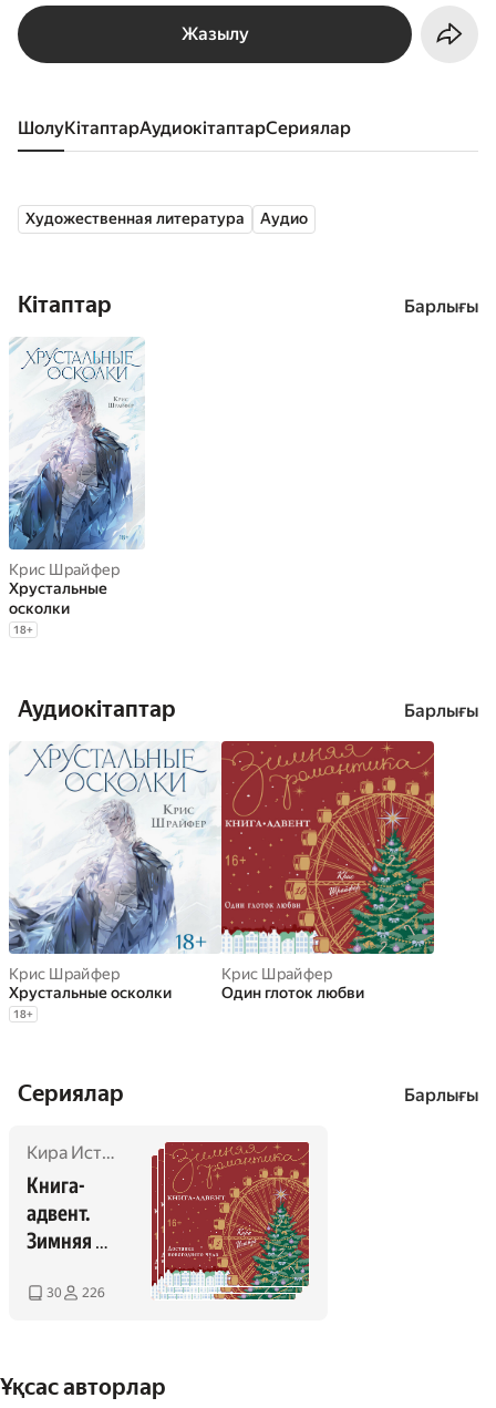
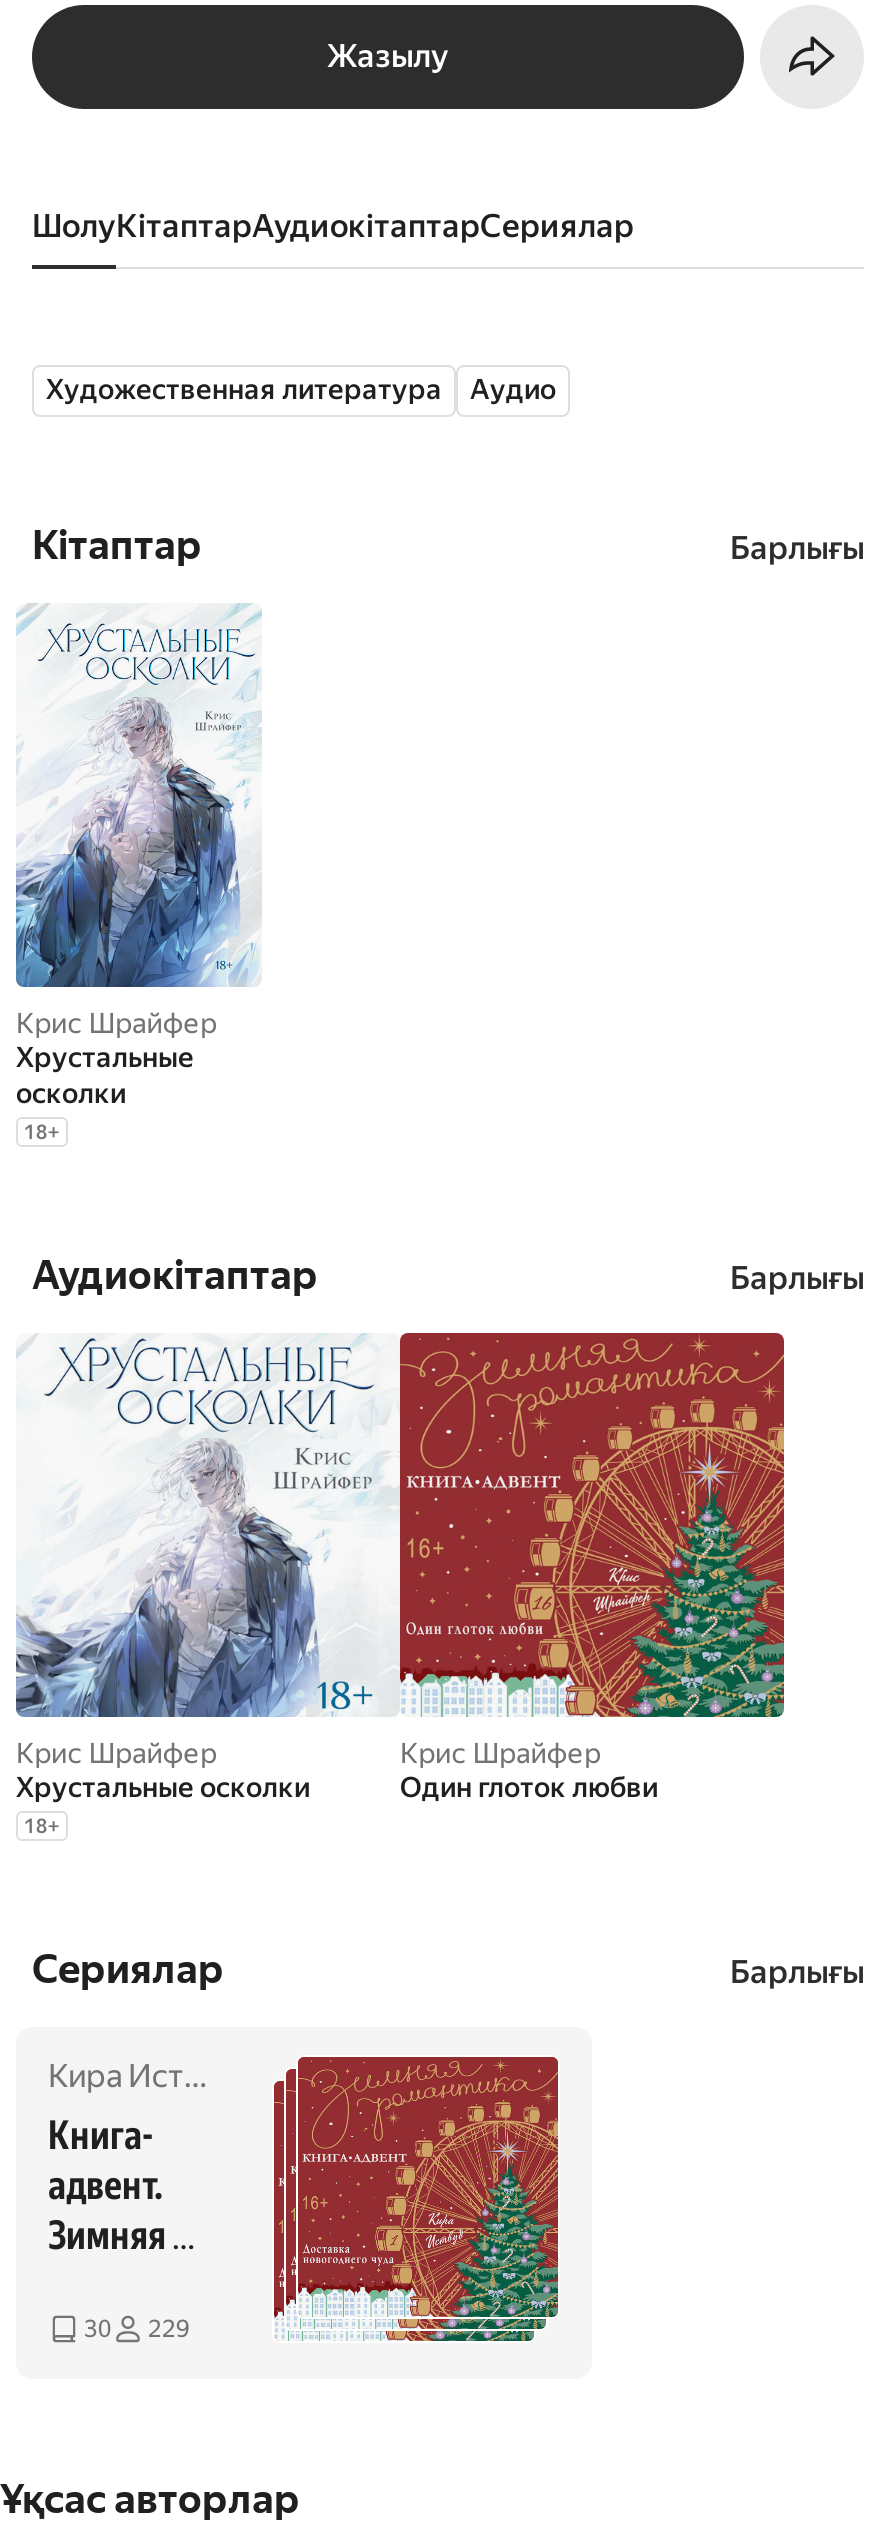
- 226
+ 229
